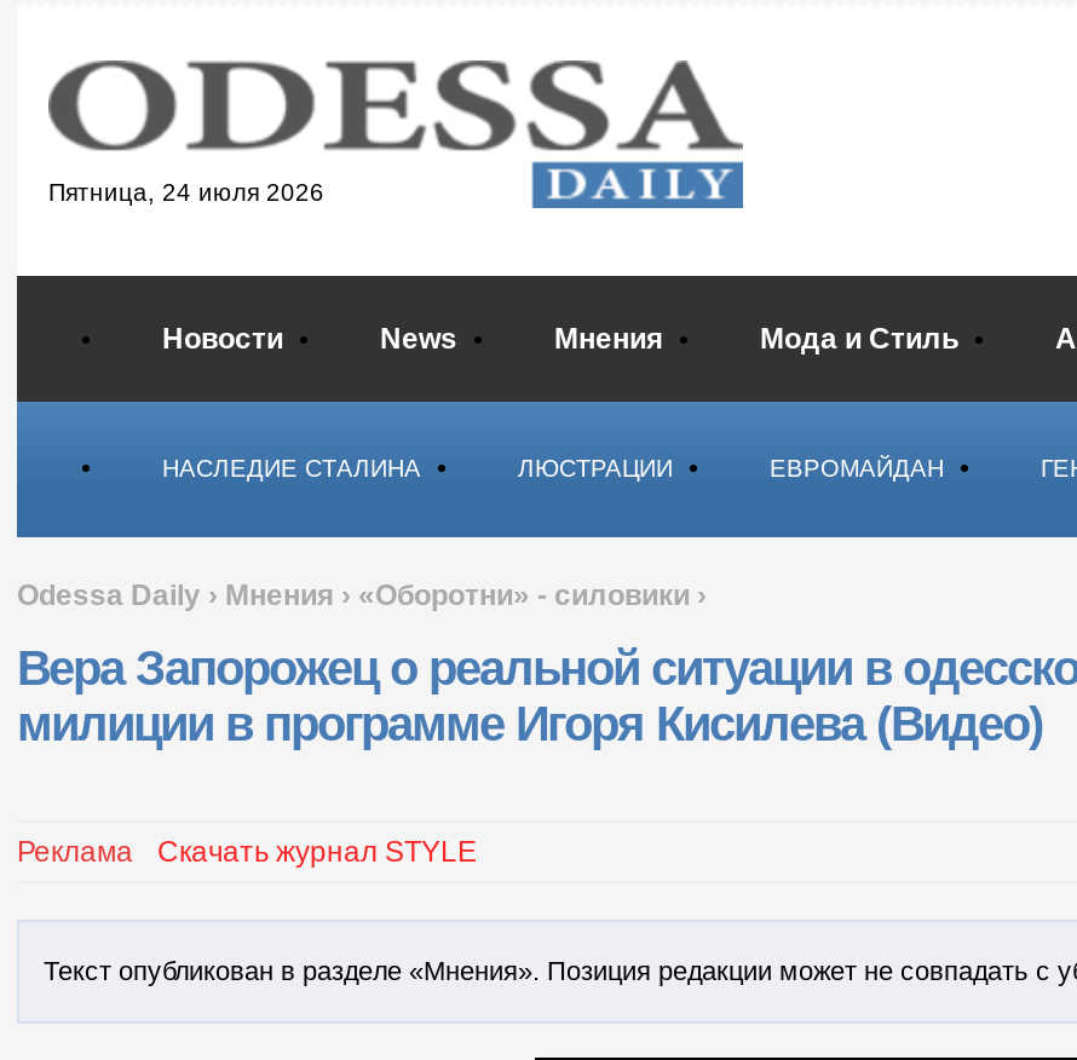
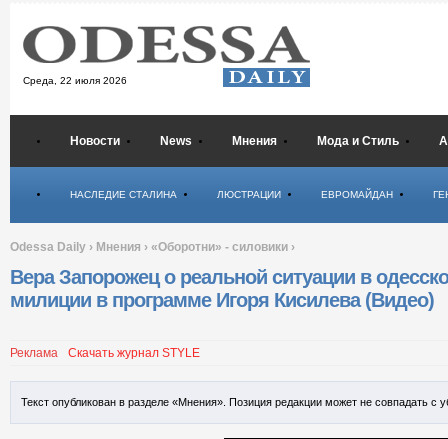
- Пятница, 24 июля 2026
+ Среда, 22 июля 2026
